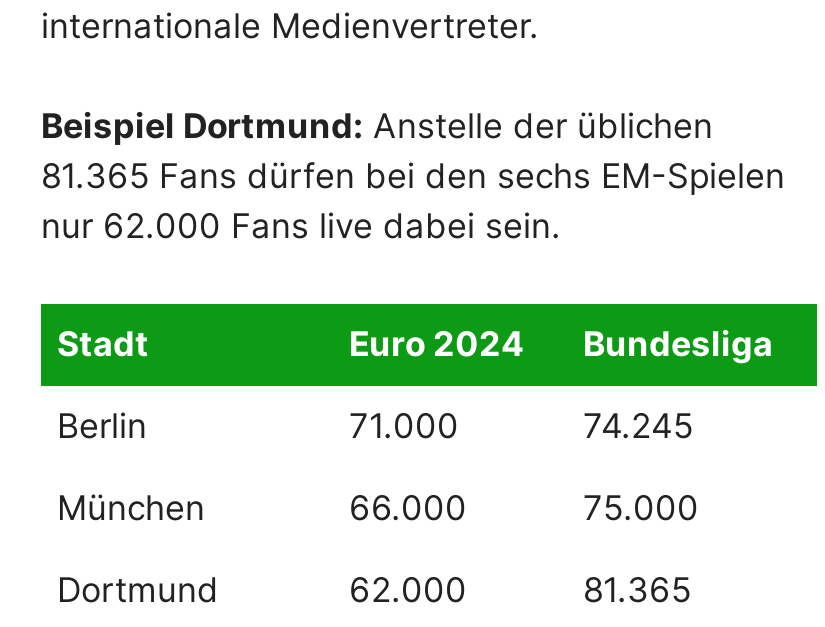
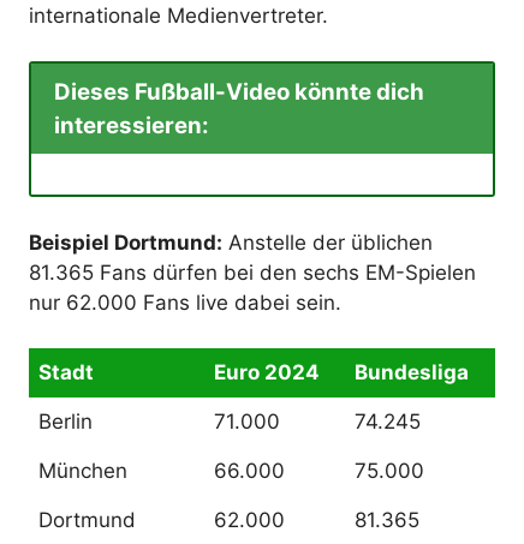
+ [image]
+ Dieses Fußball-Video könnte dich
+ interessieren:
